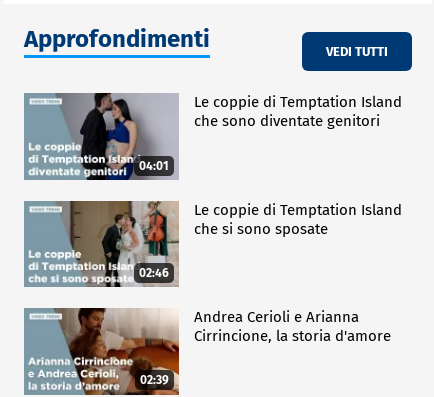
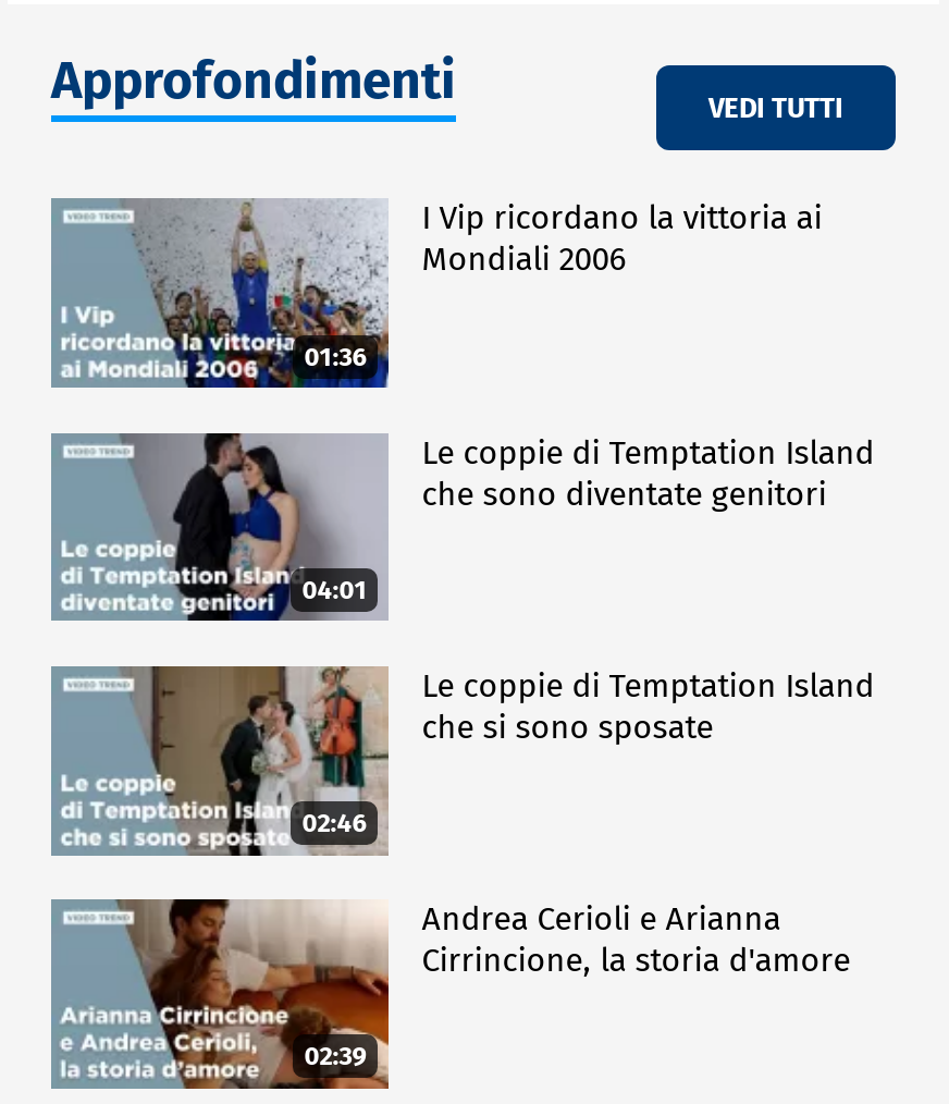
+ [image]
+ 01:36

+ I Vip ricordano la vittoria ai
+ Mondiali 2006
